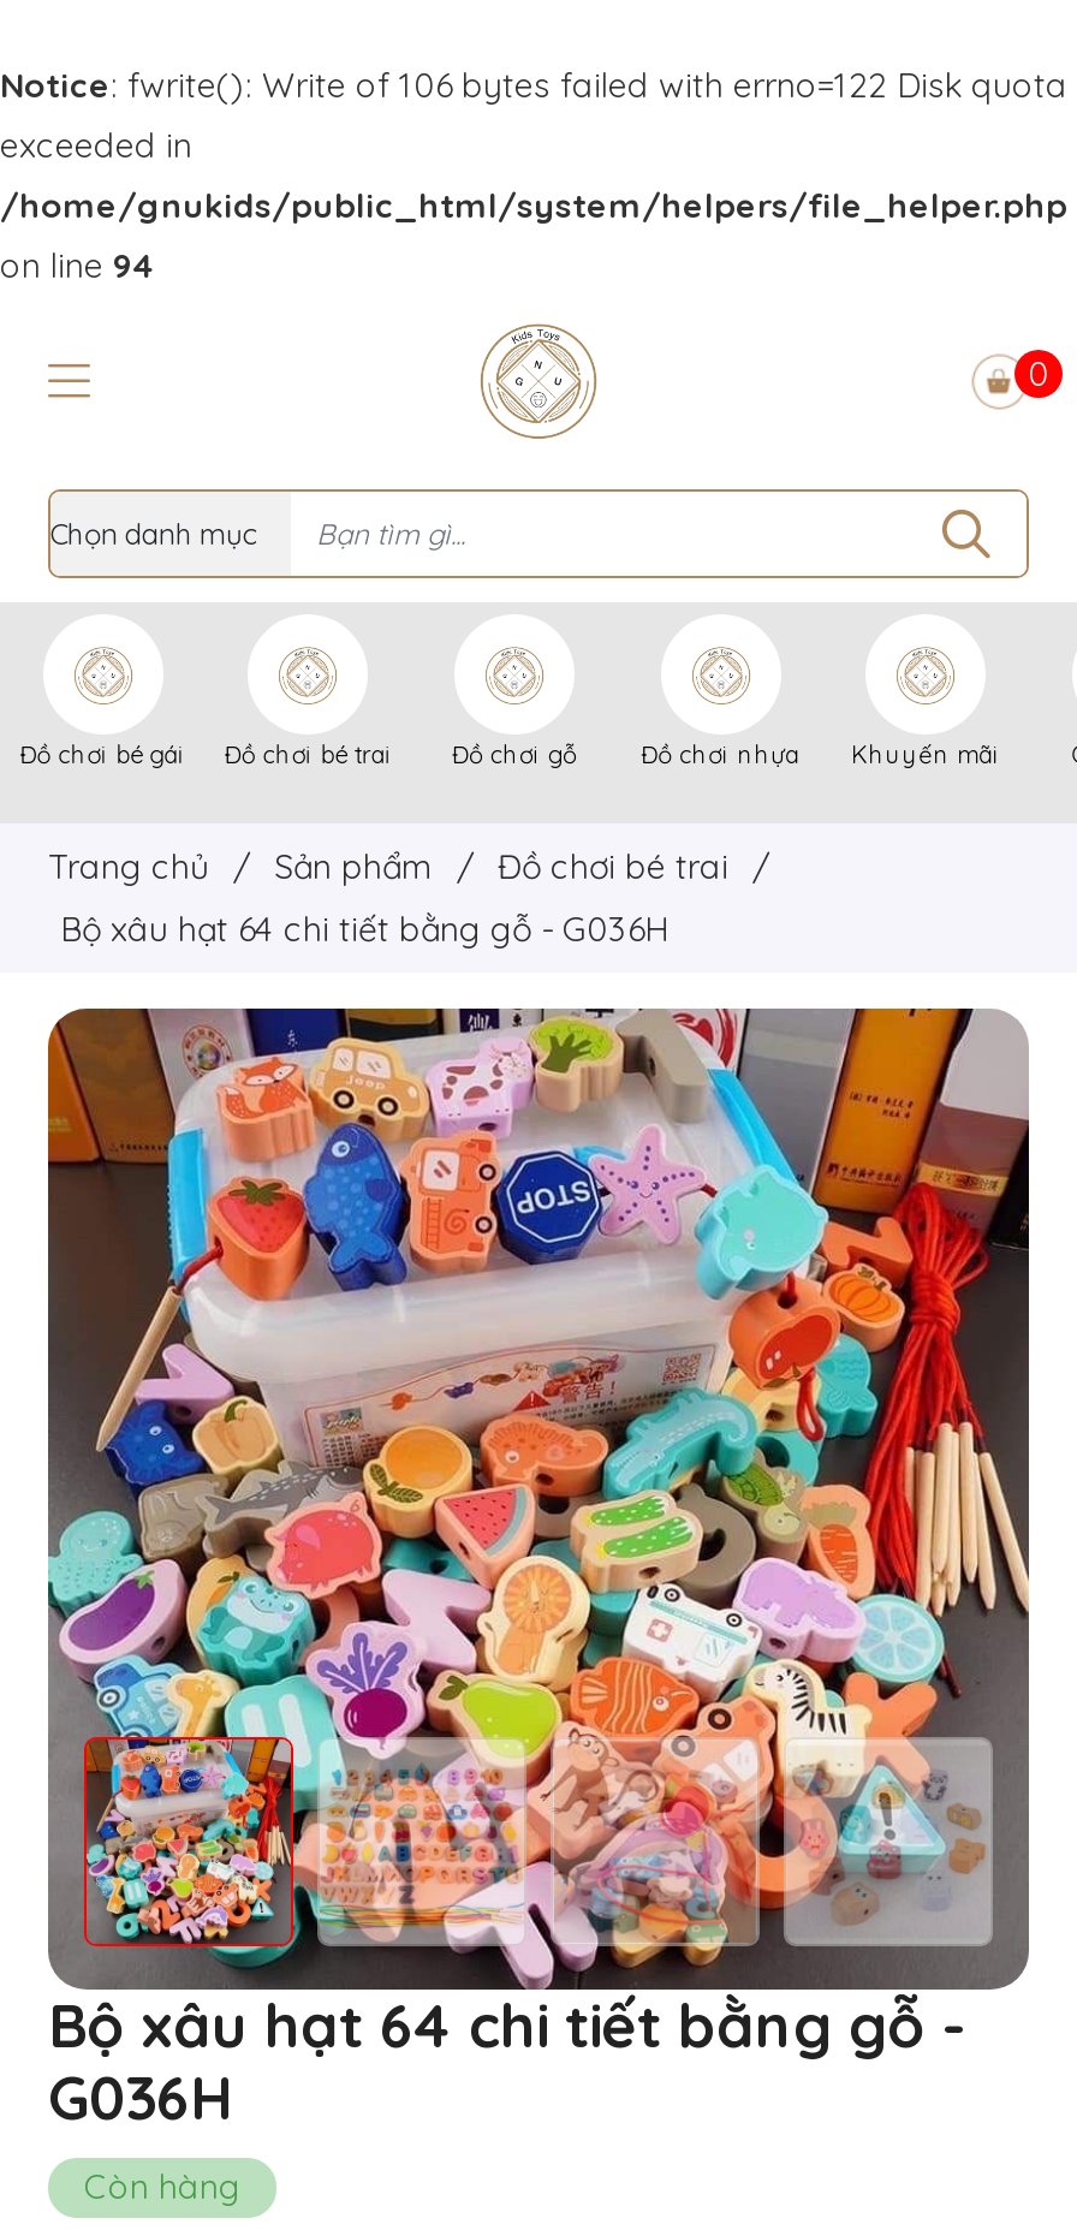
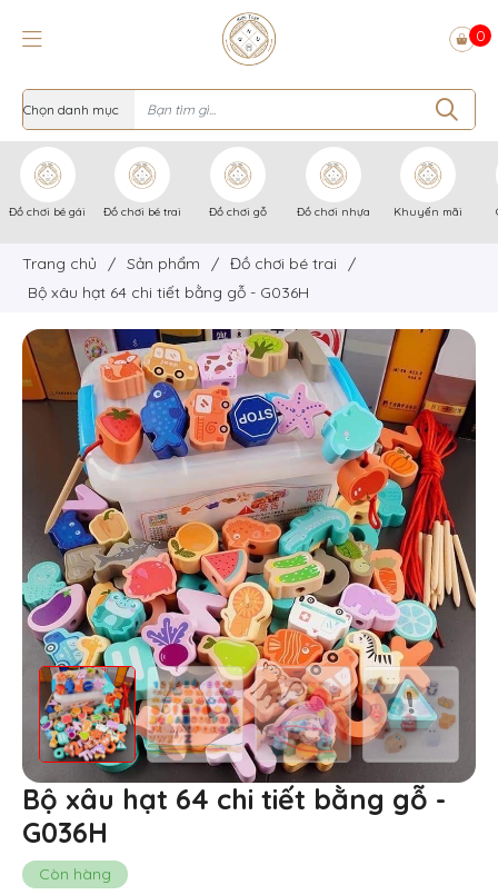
- Notice: fwrite(): Write of 106 bytes failed with errno=122 Disk quota
- exceeded in
- /home/gnukids/public_html/system/helpers/file_helper.php
- on line 94
